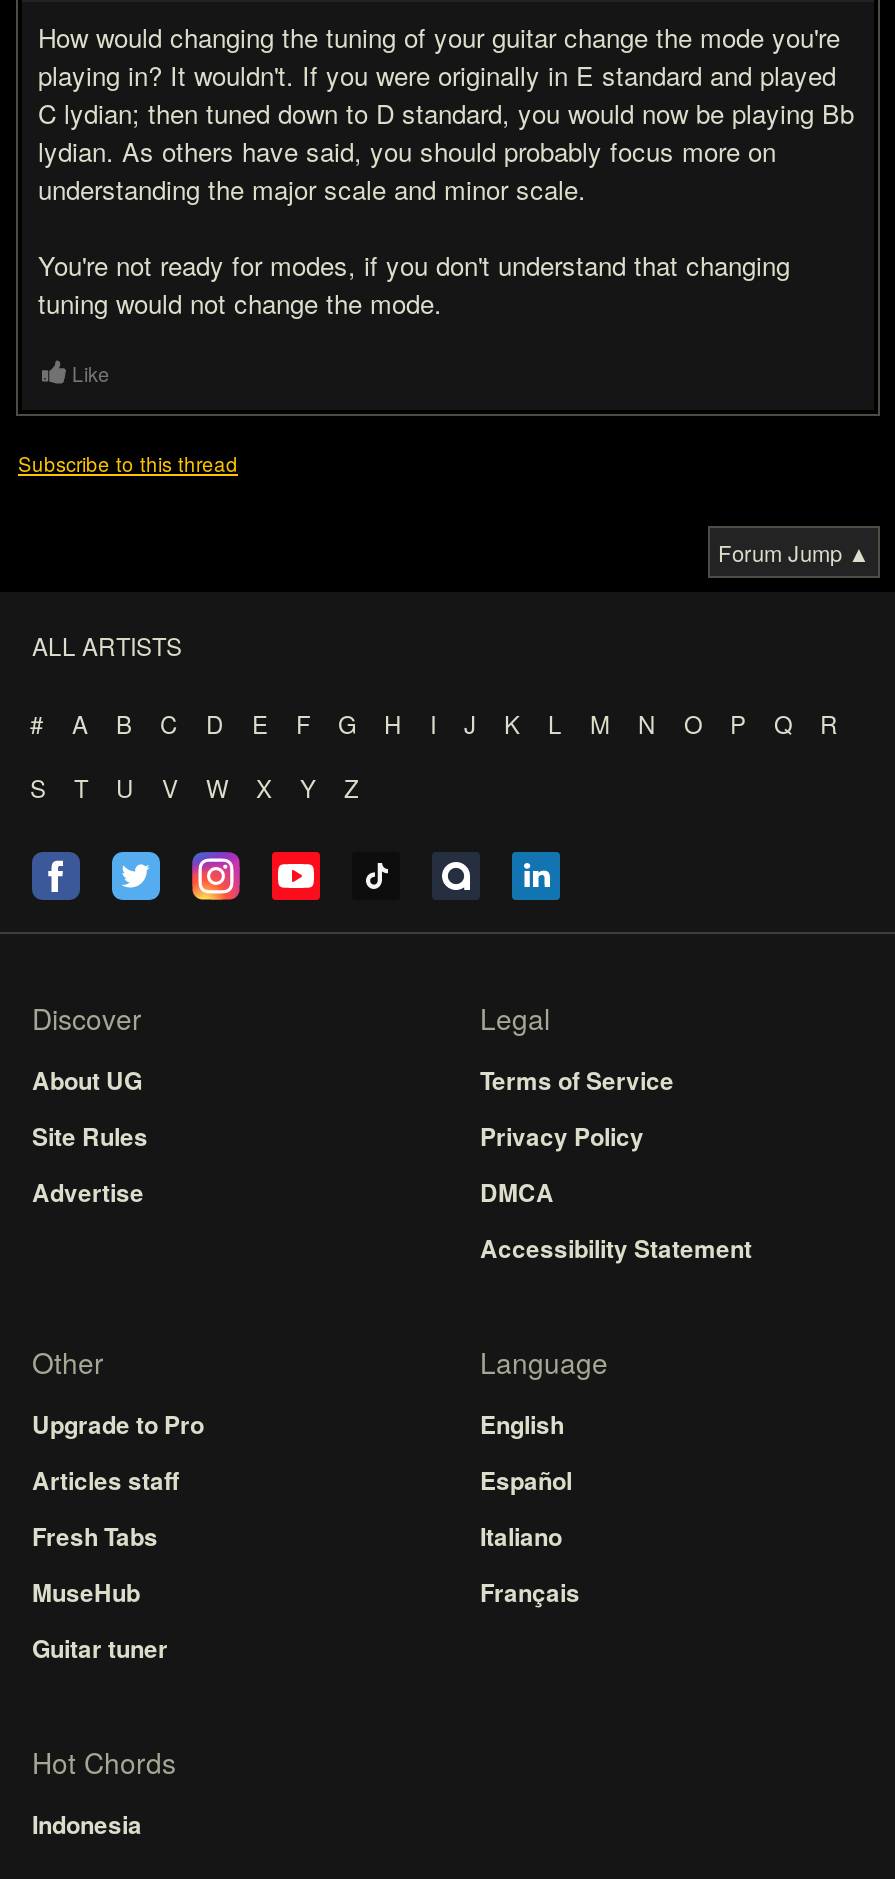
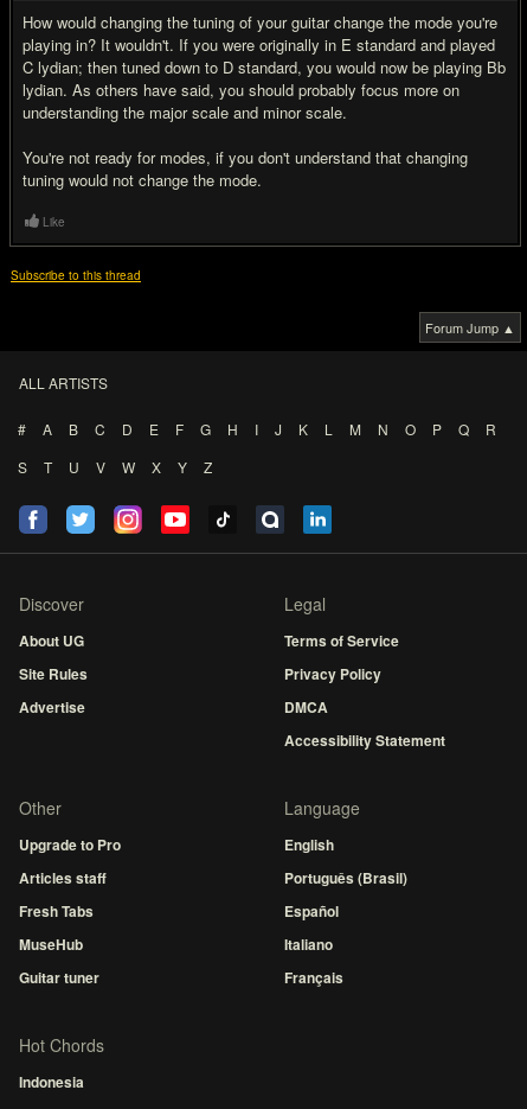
moved down: Español | Italiano | Français

+ Português (Brasil)
